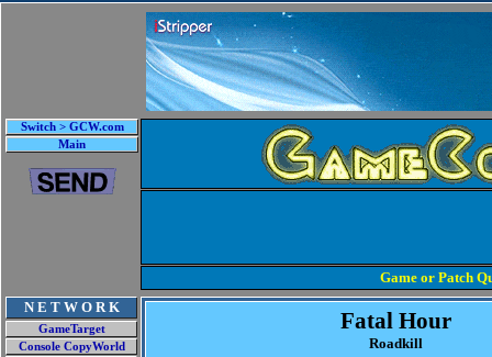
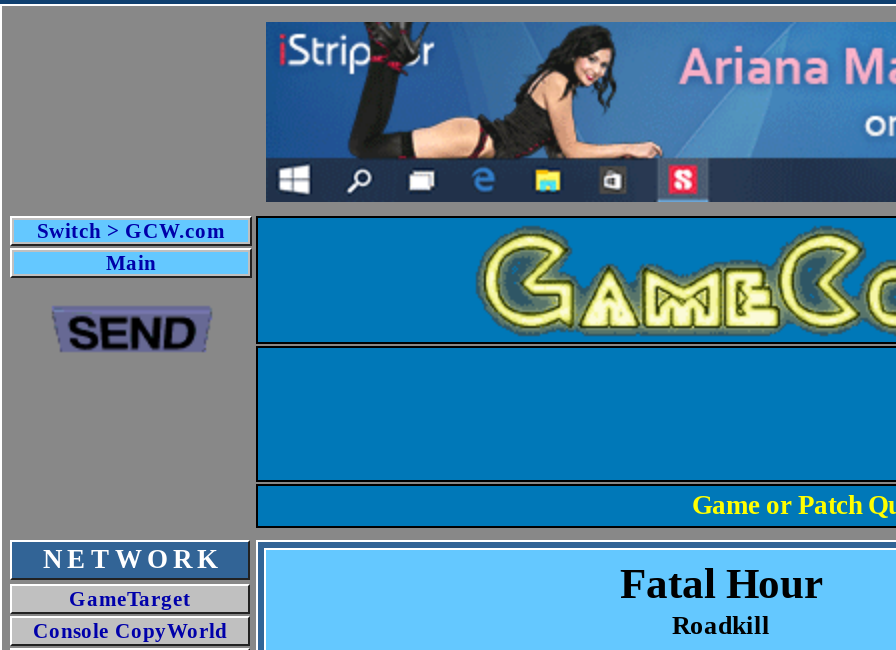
- [image]
+ [image]
